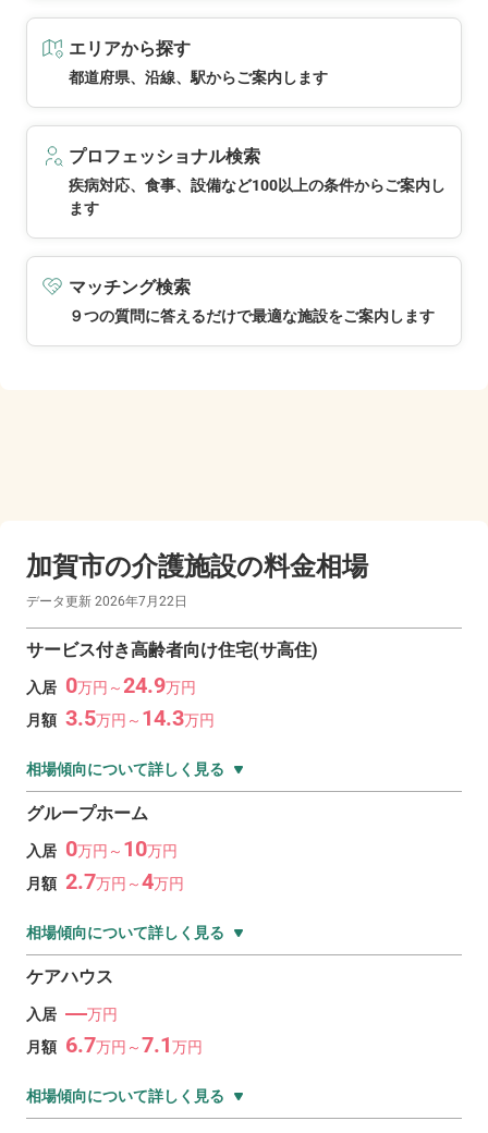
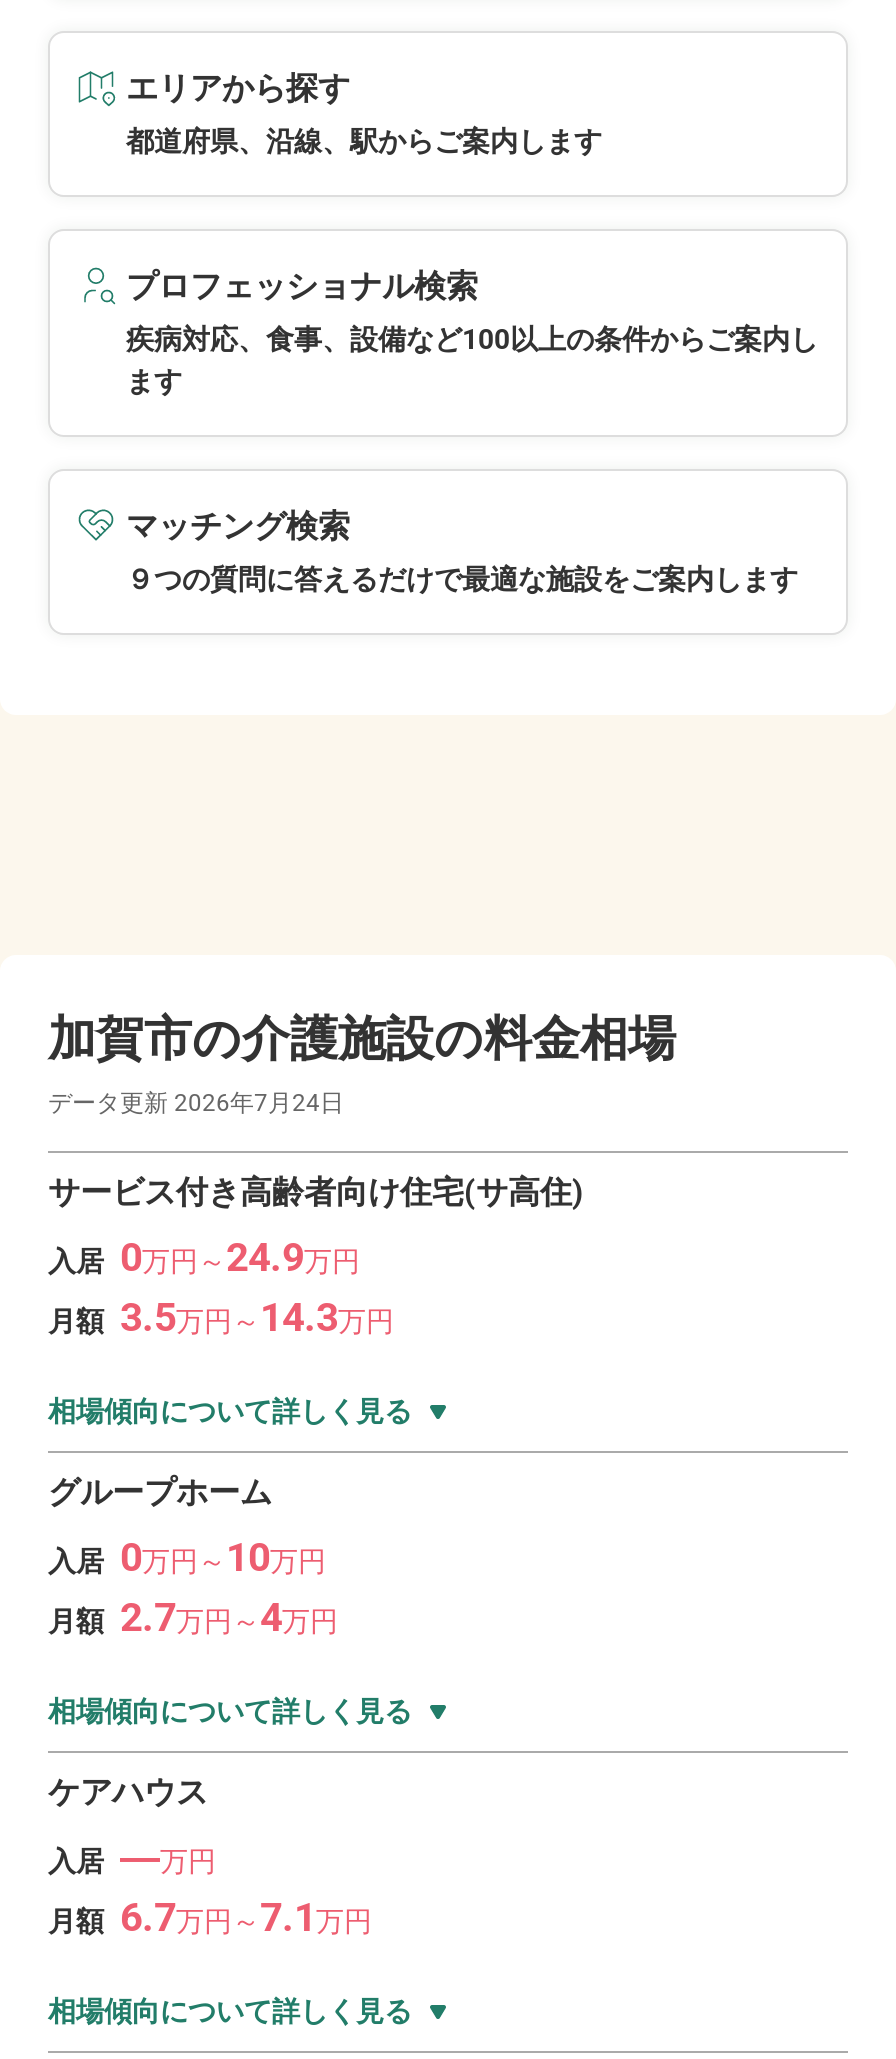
- データ更新2026年7月22日
+ データ更新2026年7月24日
